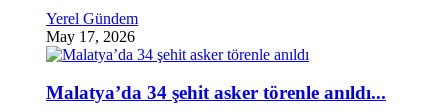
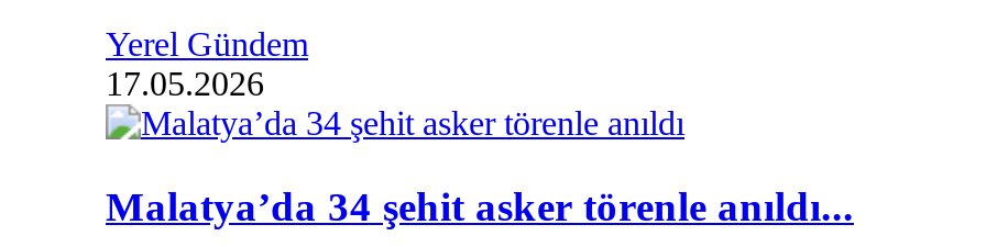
- May 17, 2026
+ 17.05.2026
